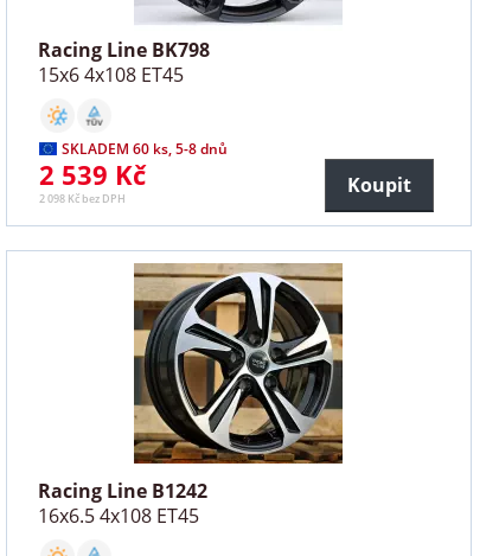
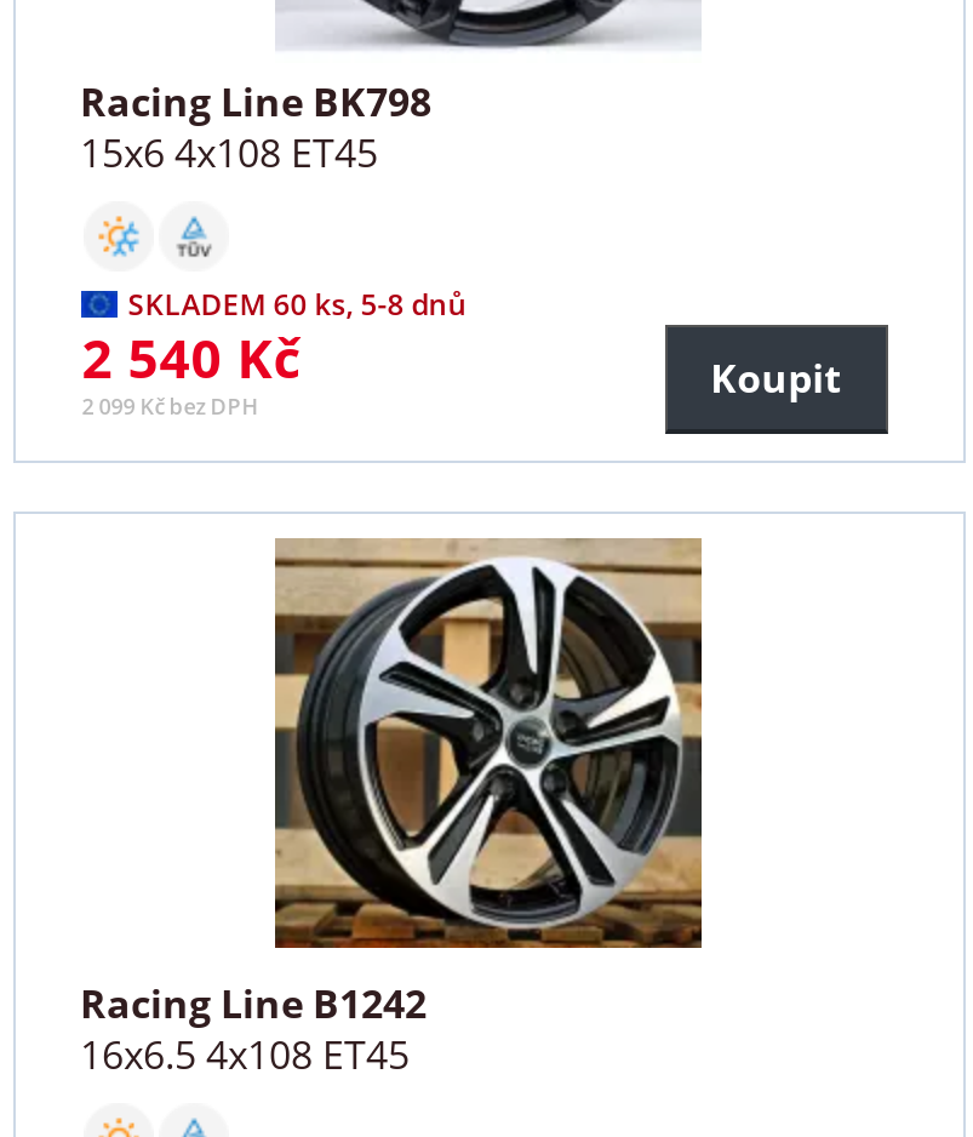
- 2 539 Kč
+ 2 540 Kč

- 2 098 Kč bez DPH
+ 2 099 Kč bez DPH
